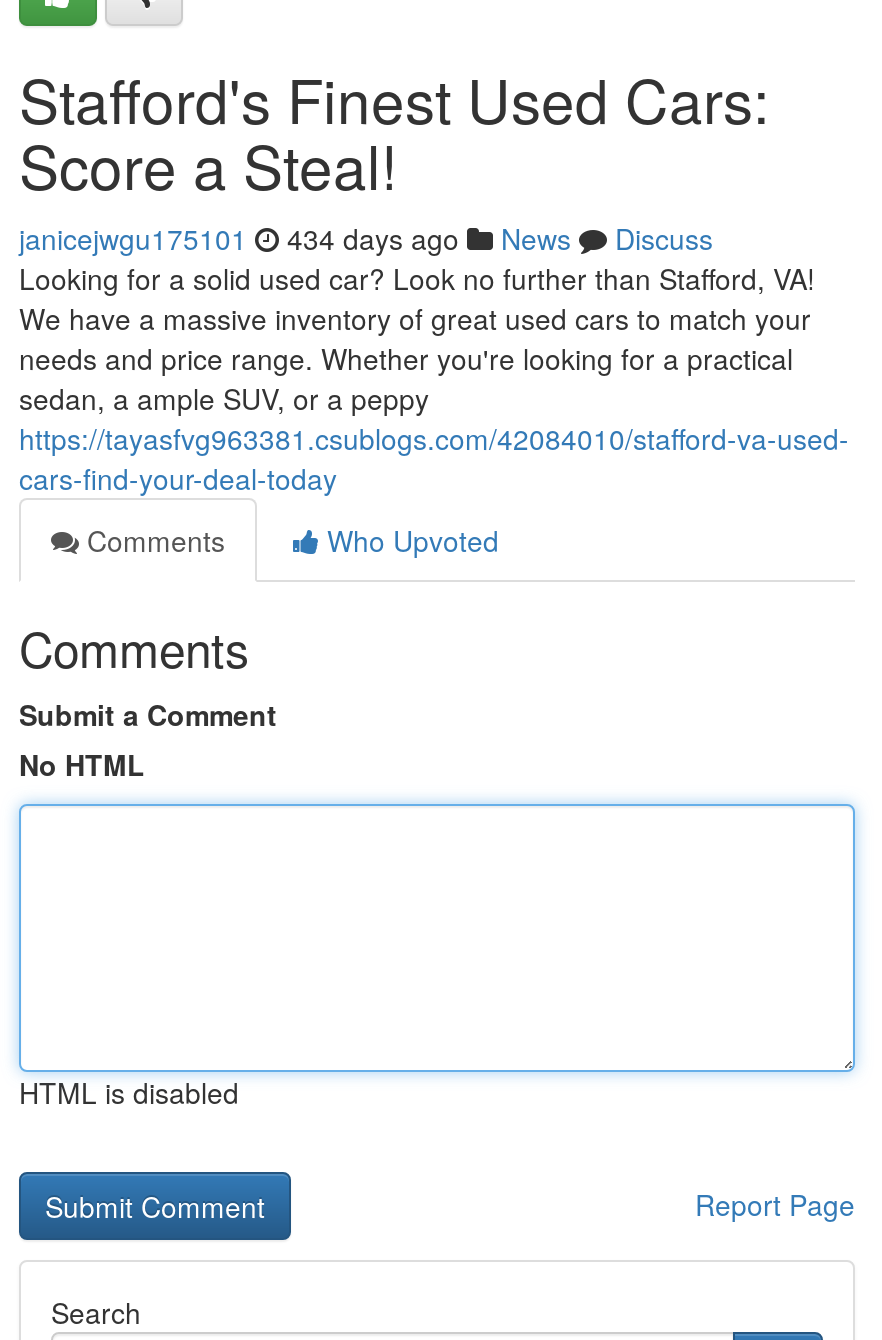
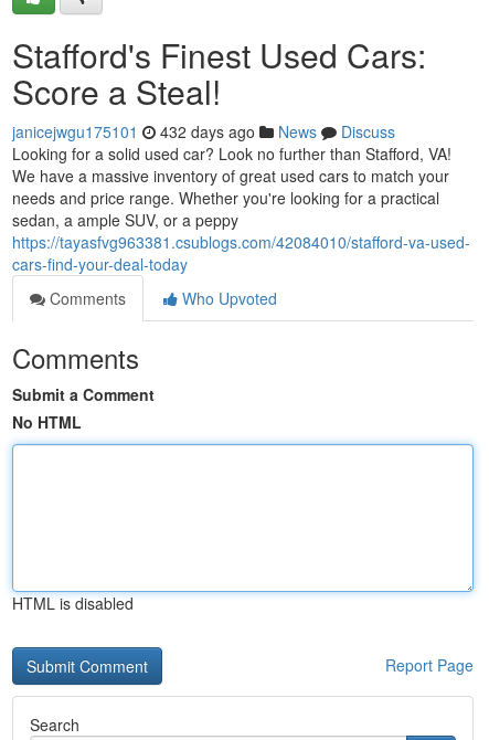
- janicejwgu175101 434 days ago News Discuss
+ janicejwgu175101 432 days ago News Discuss
